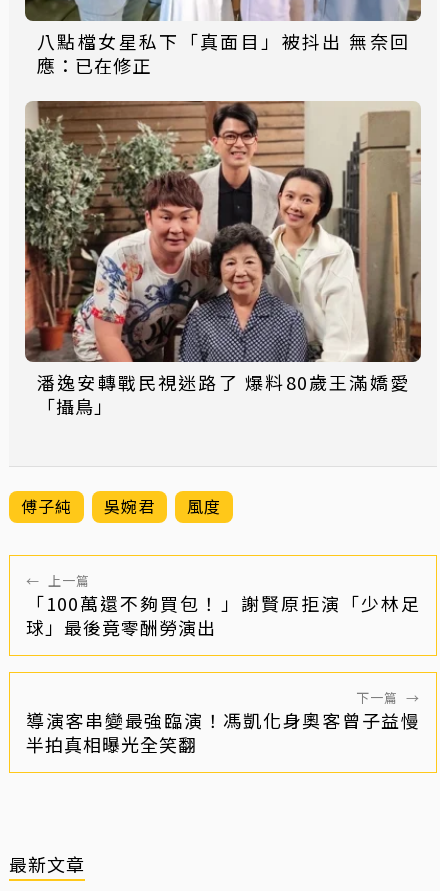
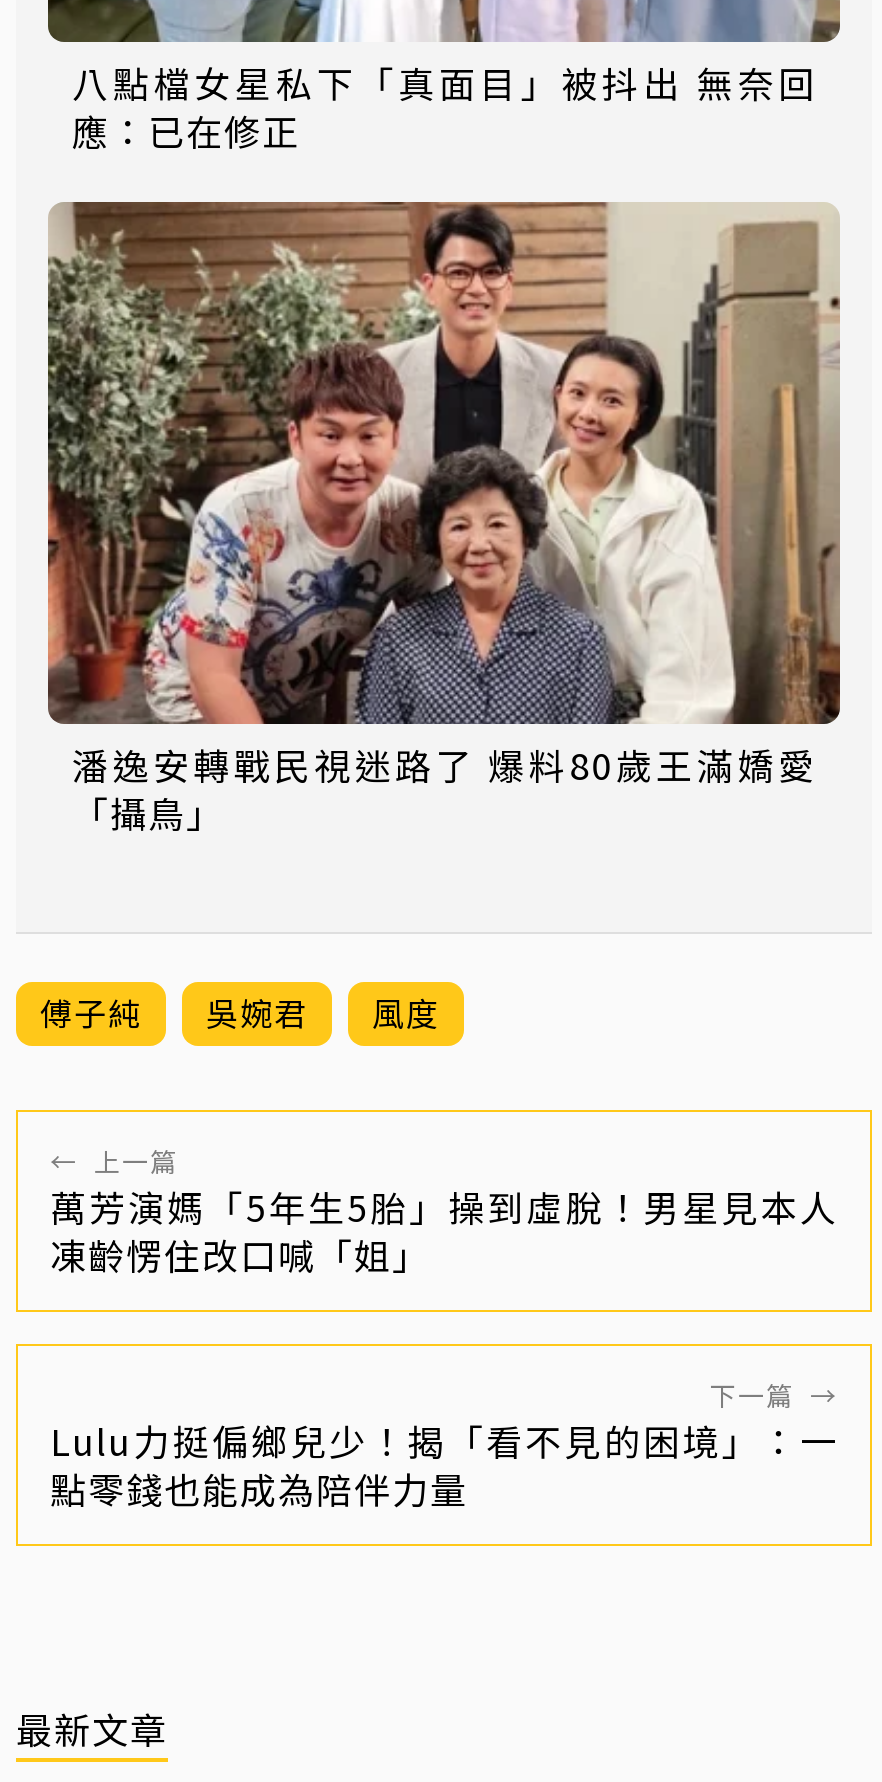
- 「100萬還不夠買包！」謝賢原拒演「少林足
- 球」最後竟零酬勞演出
+ 萬芳演媽「5年生5胎」操到虛脫！男星見本人
+ 凍齡愣住改口喊「姐」

- 導演客串變最強臨演！馮凱化身奧客曾子益慢
- 半拍真相曝光全笑翻
+ Lulu力挺偏鄉兒少！揭「看不見的困境」：一
+ 點零錢也能成為陪伴力量
